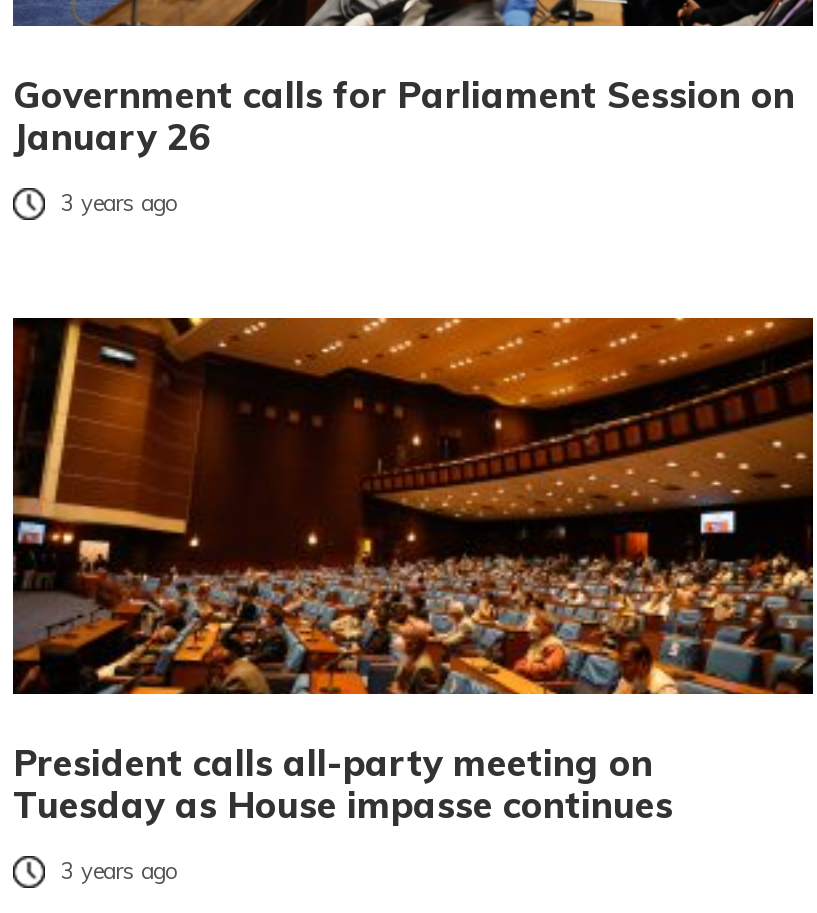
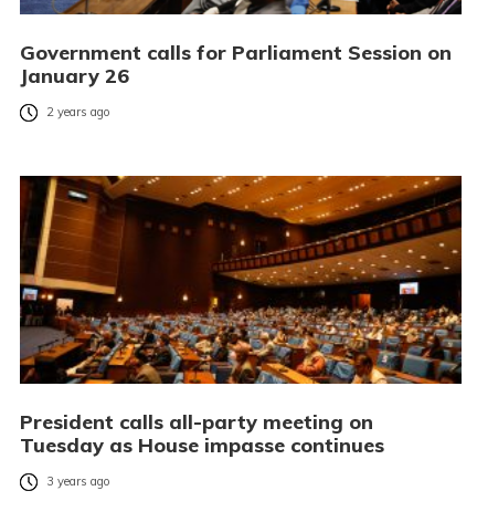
- 3 years ago
+ 2 years ago
